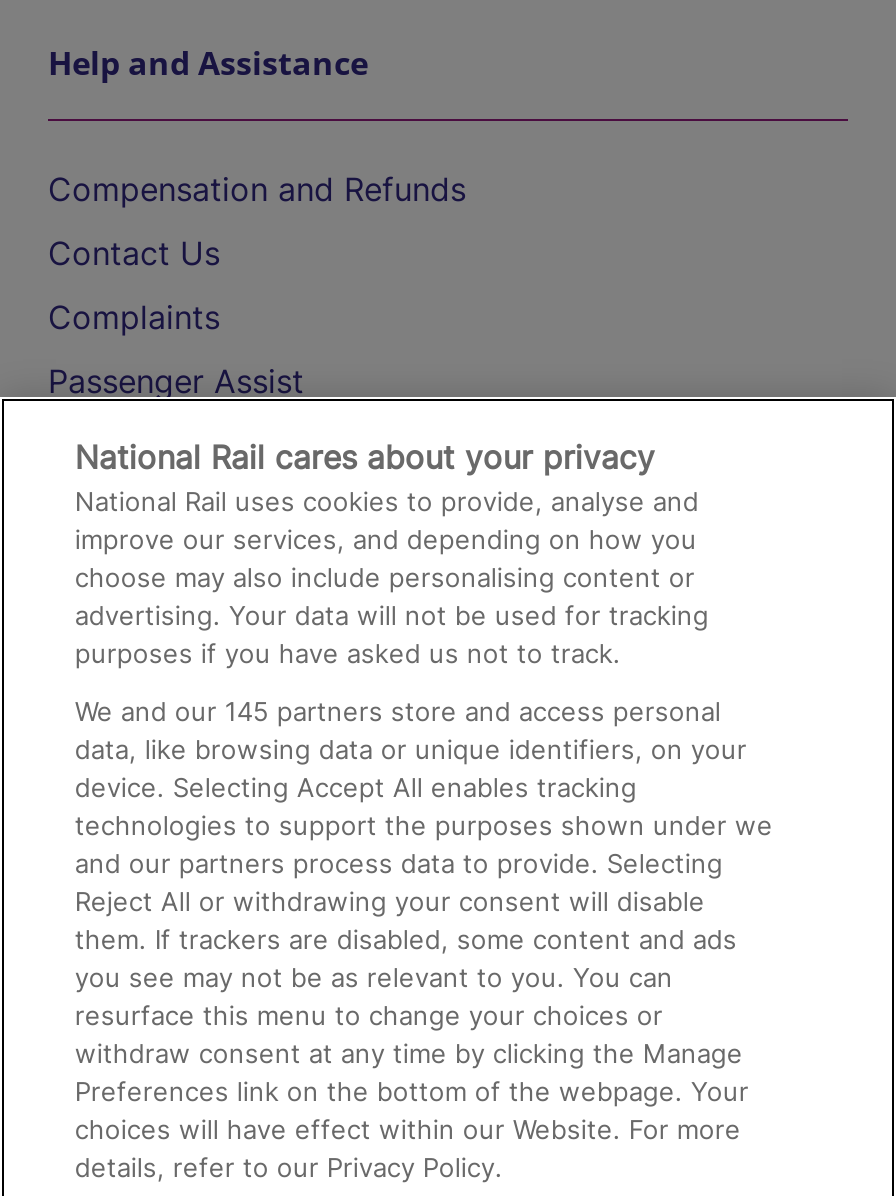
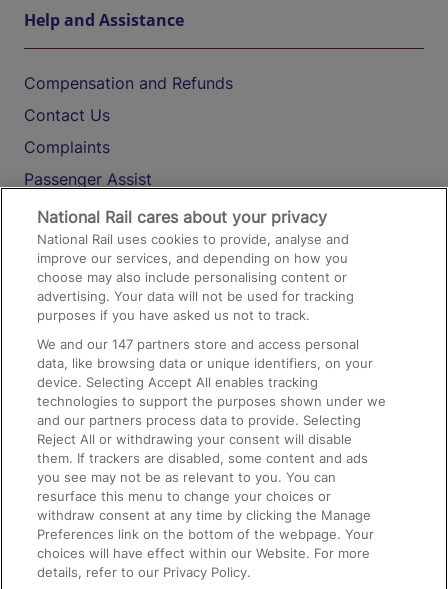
- We and our 145 partners store and access personal
+ We and our 147 partners store and access personal
